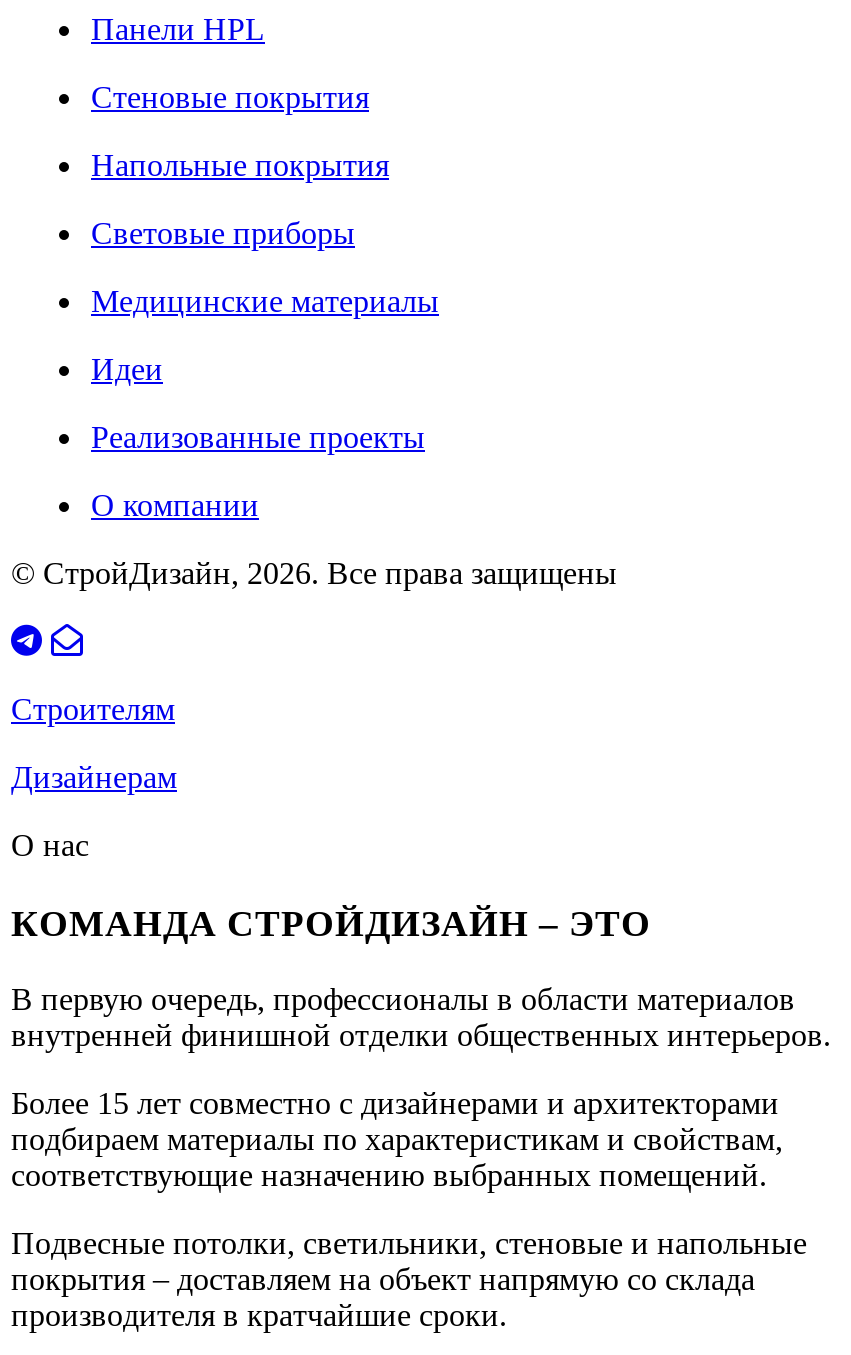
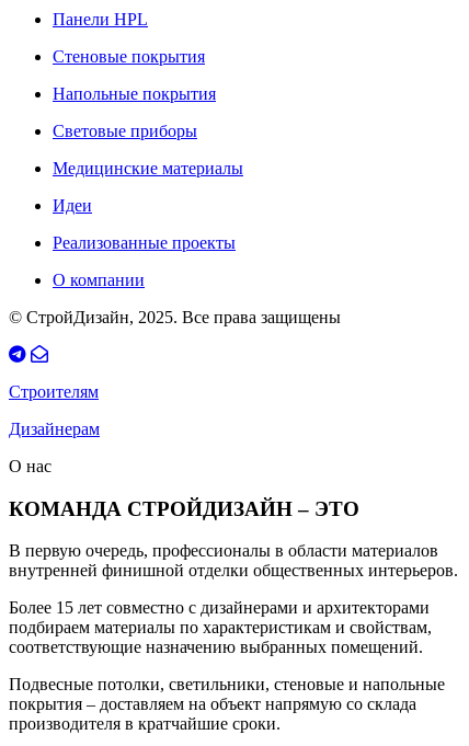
- © СтройДизайн, 2026. Все права защищены
+ © СтройДизайн, 2025. Все права защищены
